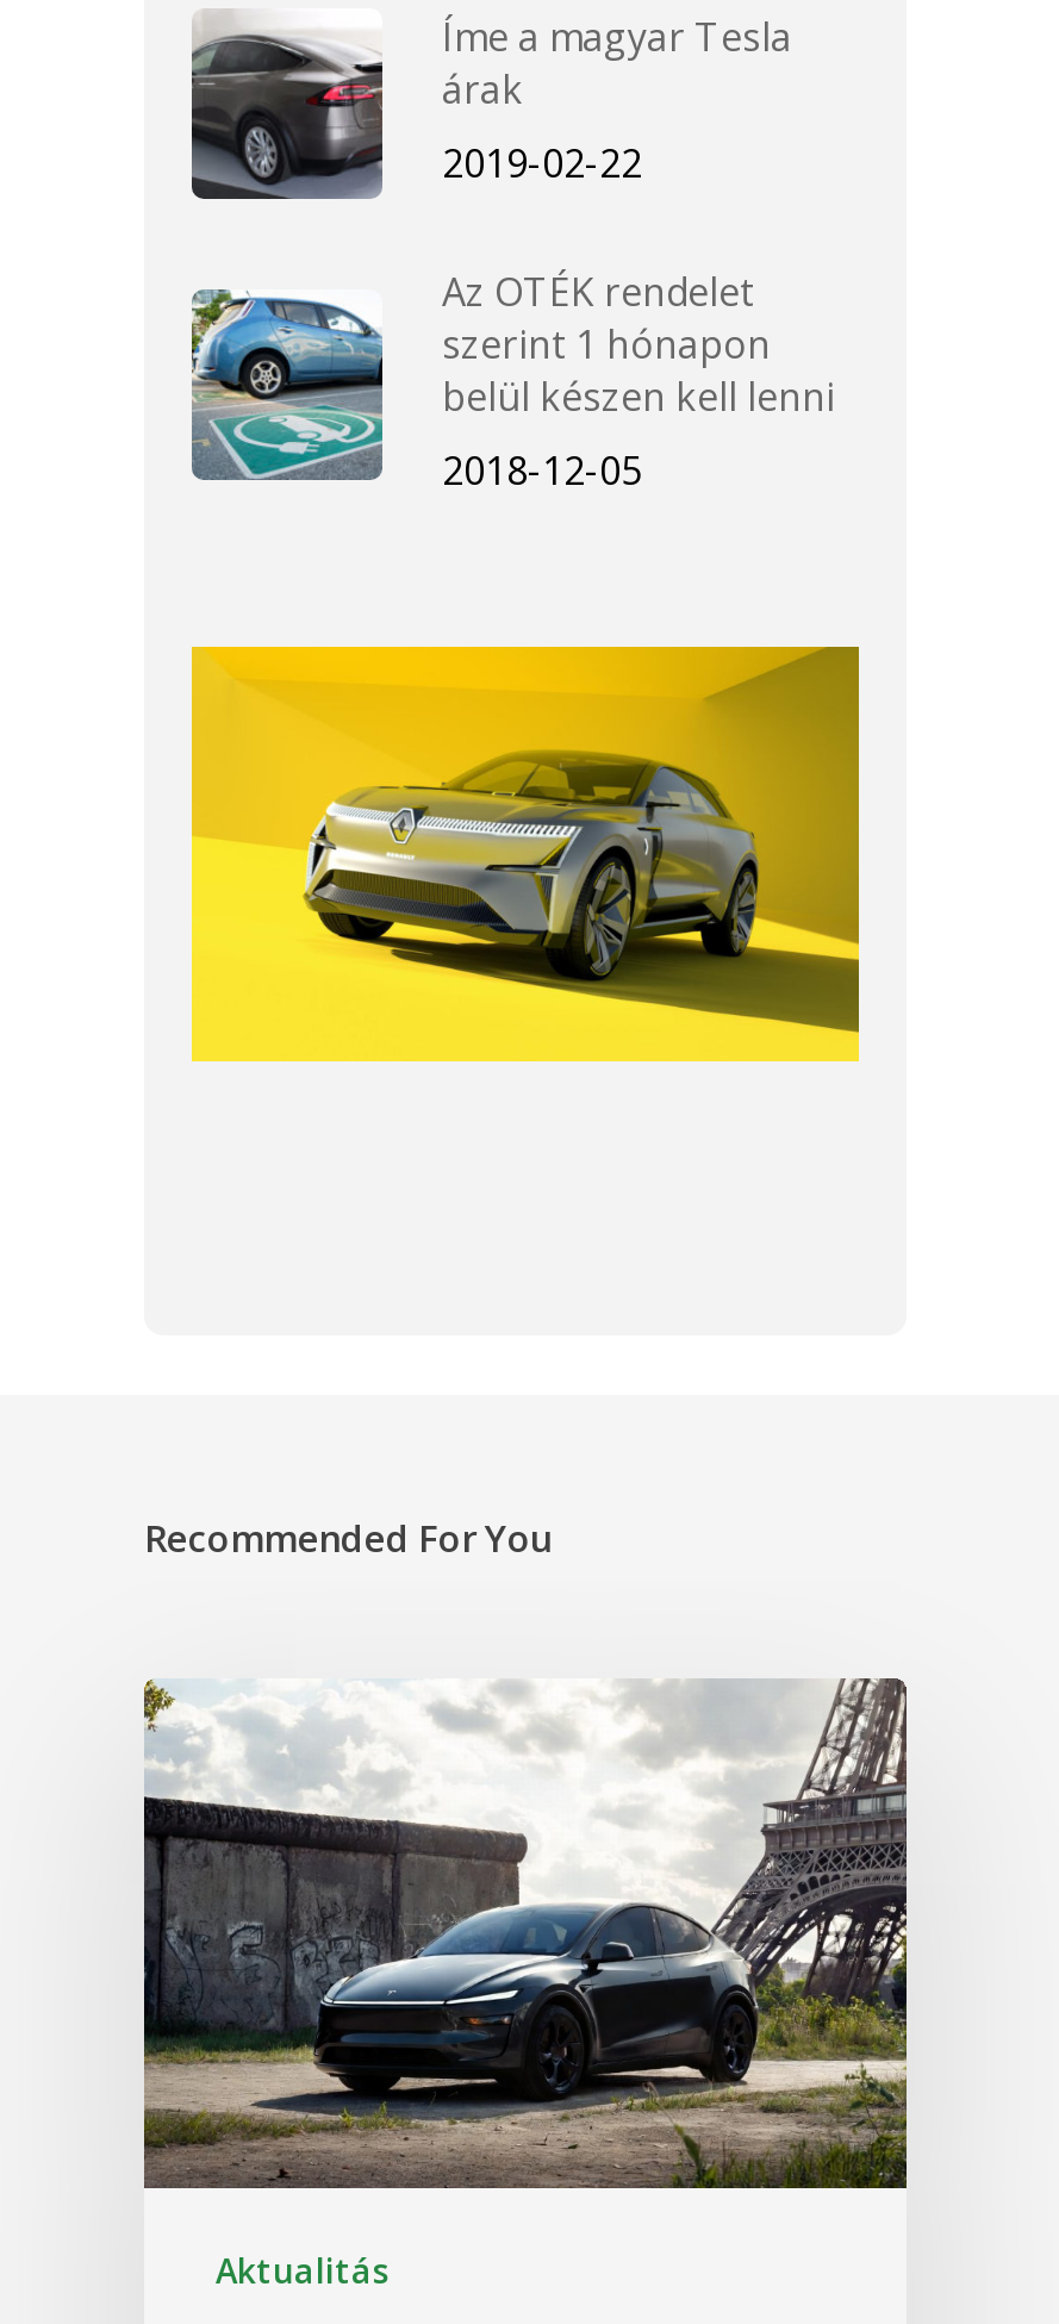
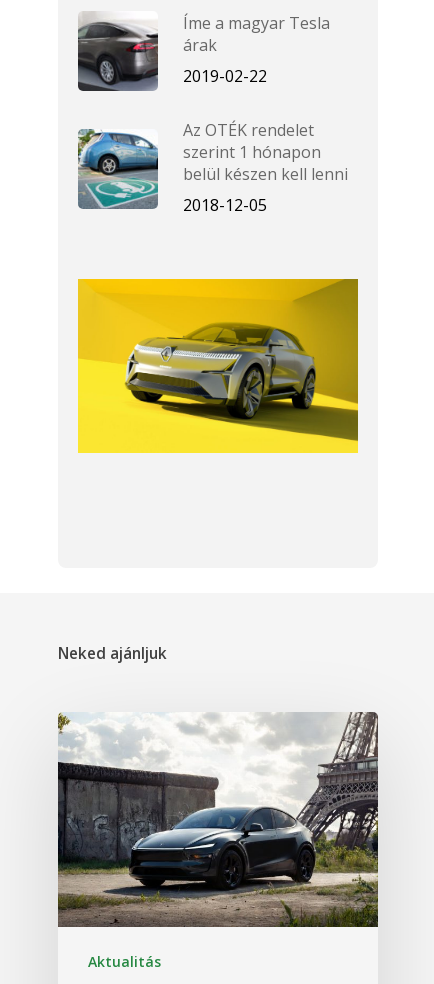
- Recommended For You
+ Neked ajánljuk
